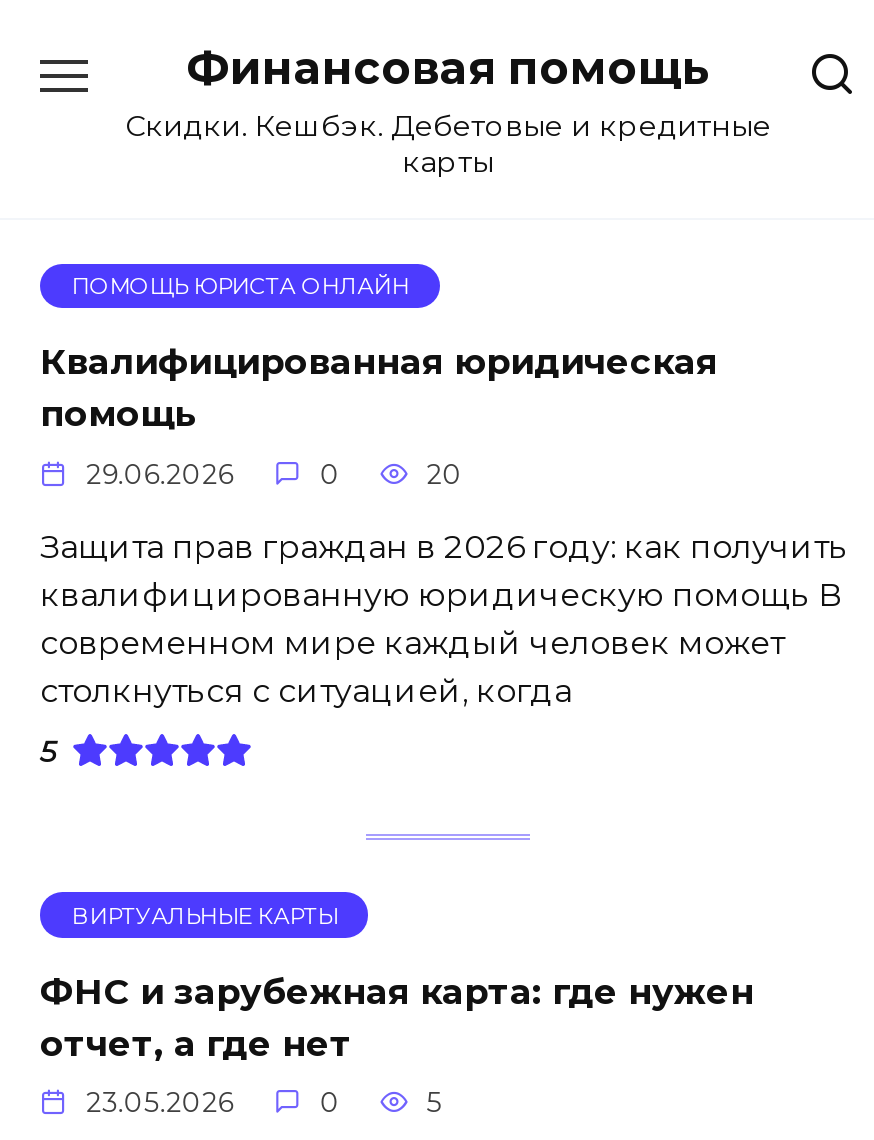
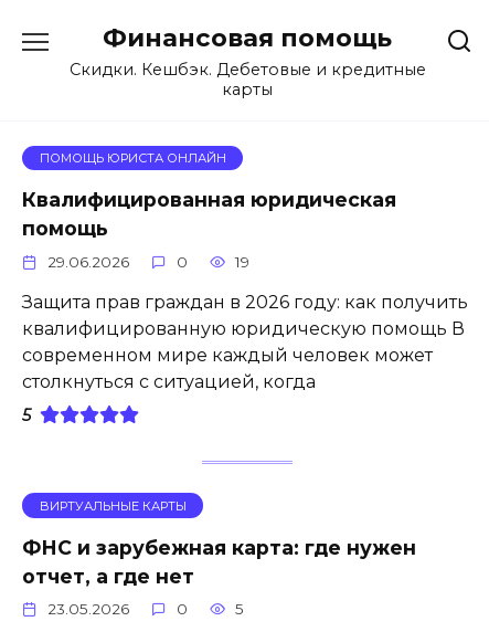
- 20
+ 19
